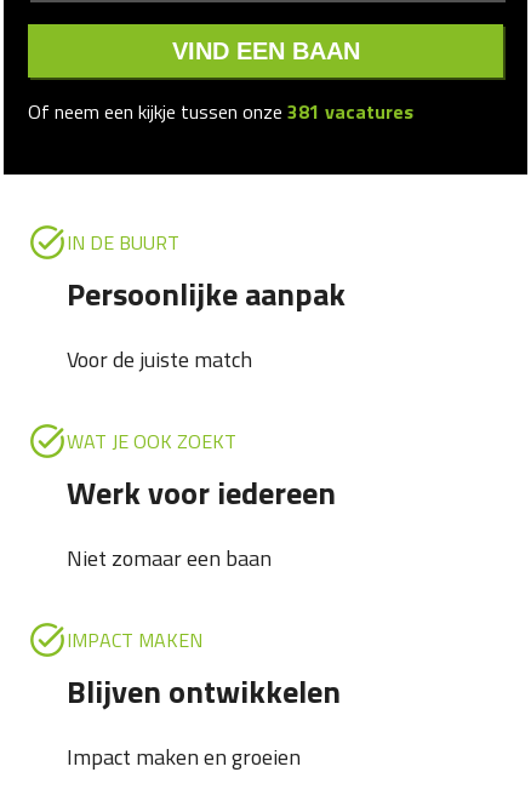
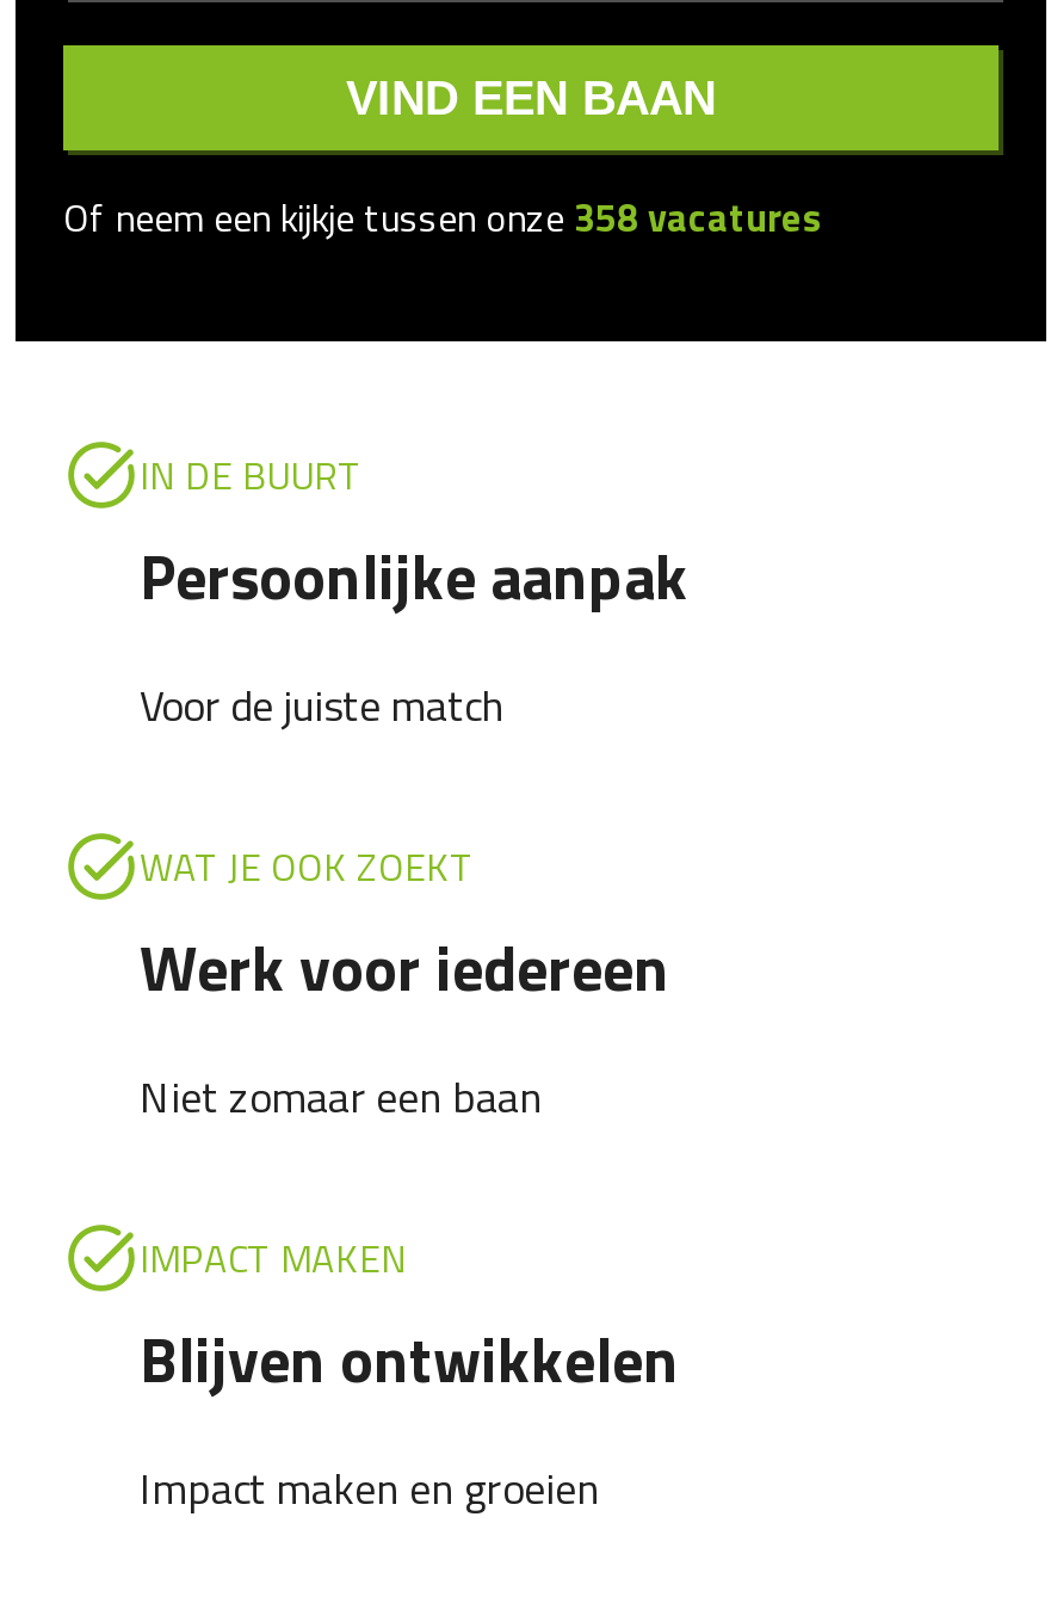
- Of neem een kijkje tussen onze 381 vacatures
+ Of neem een kijkje tussen onze 358 vacatures
